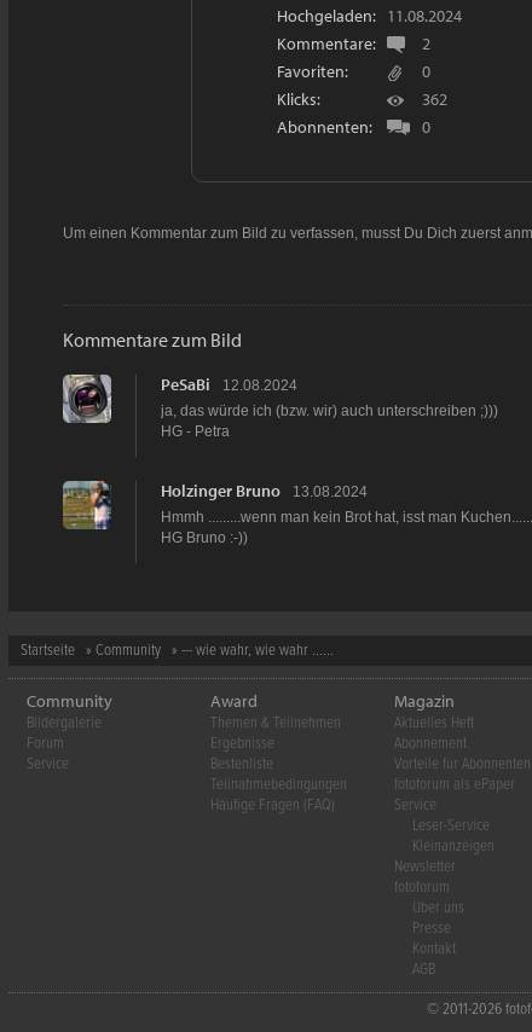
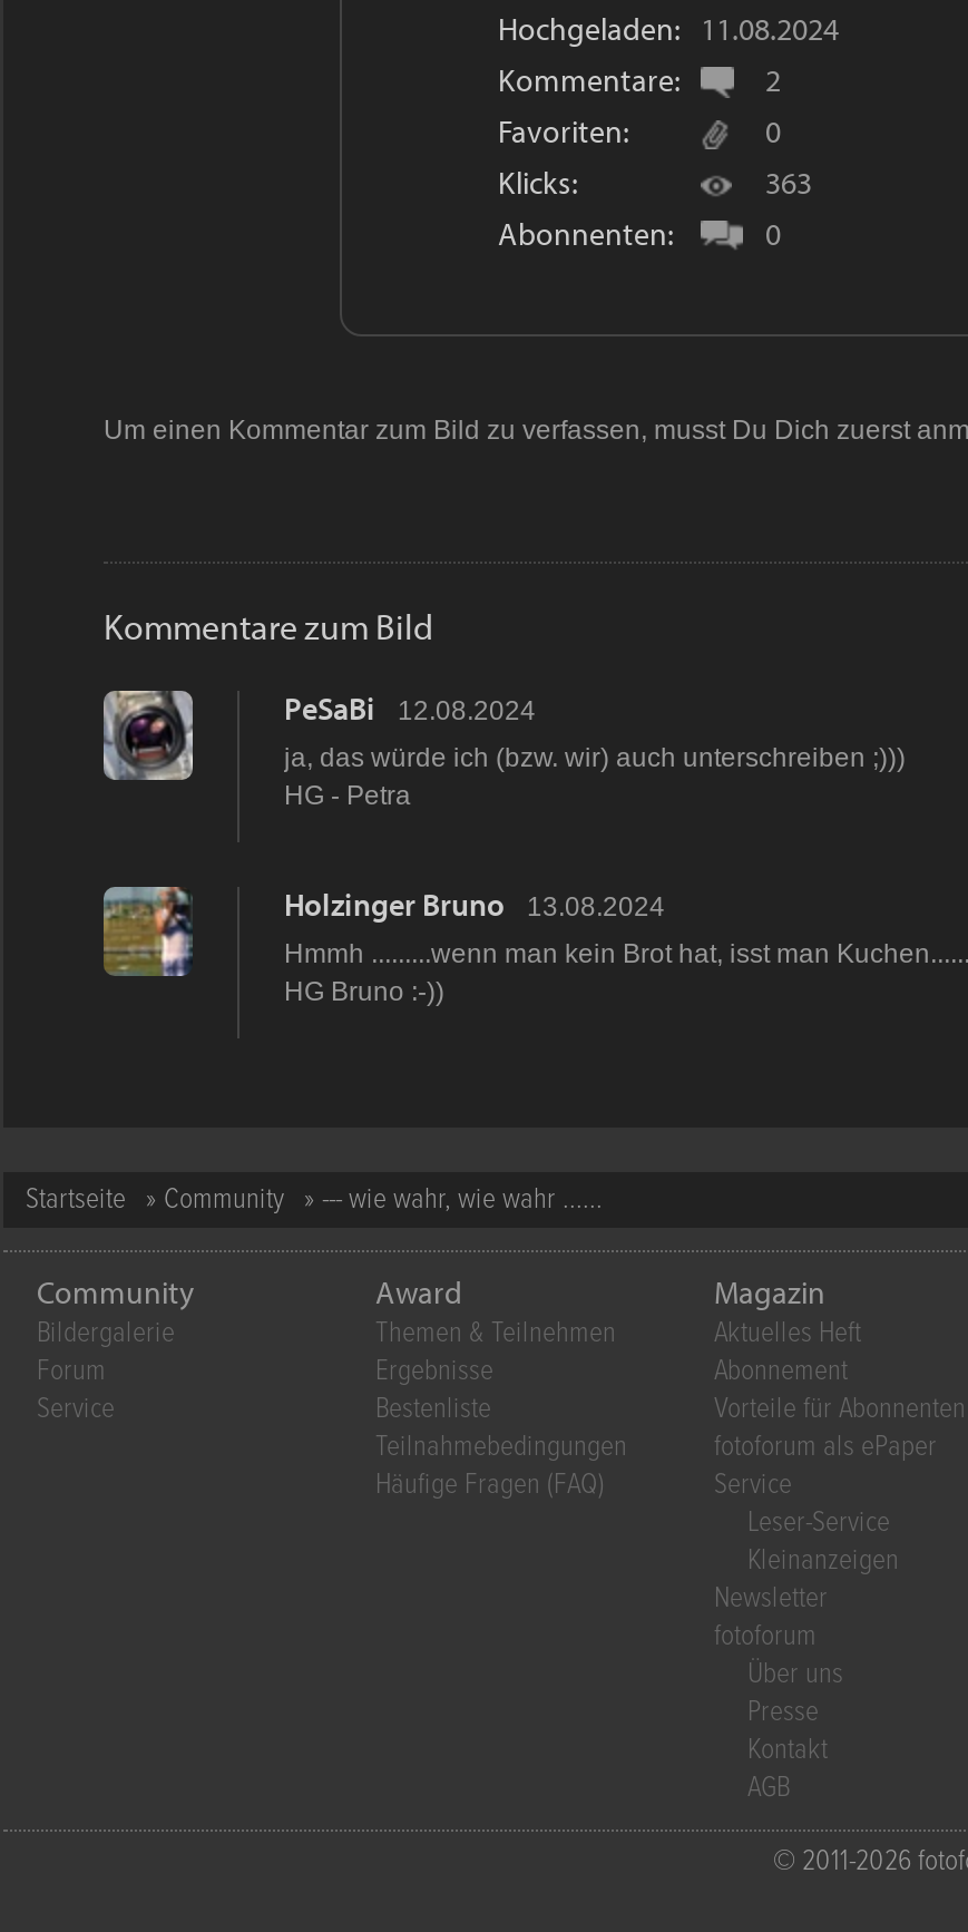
- 362
+ 363
